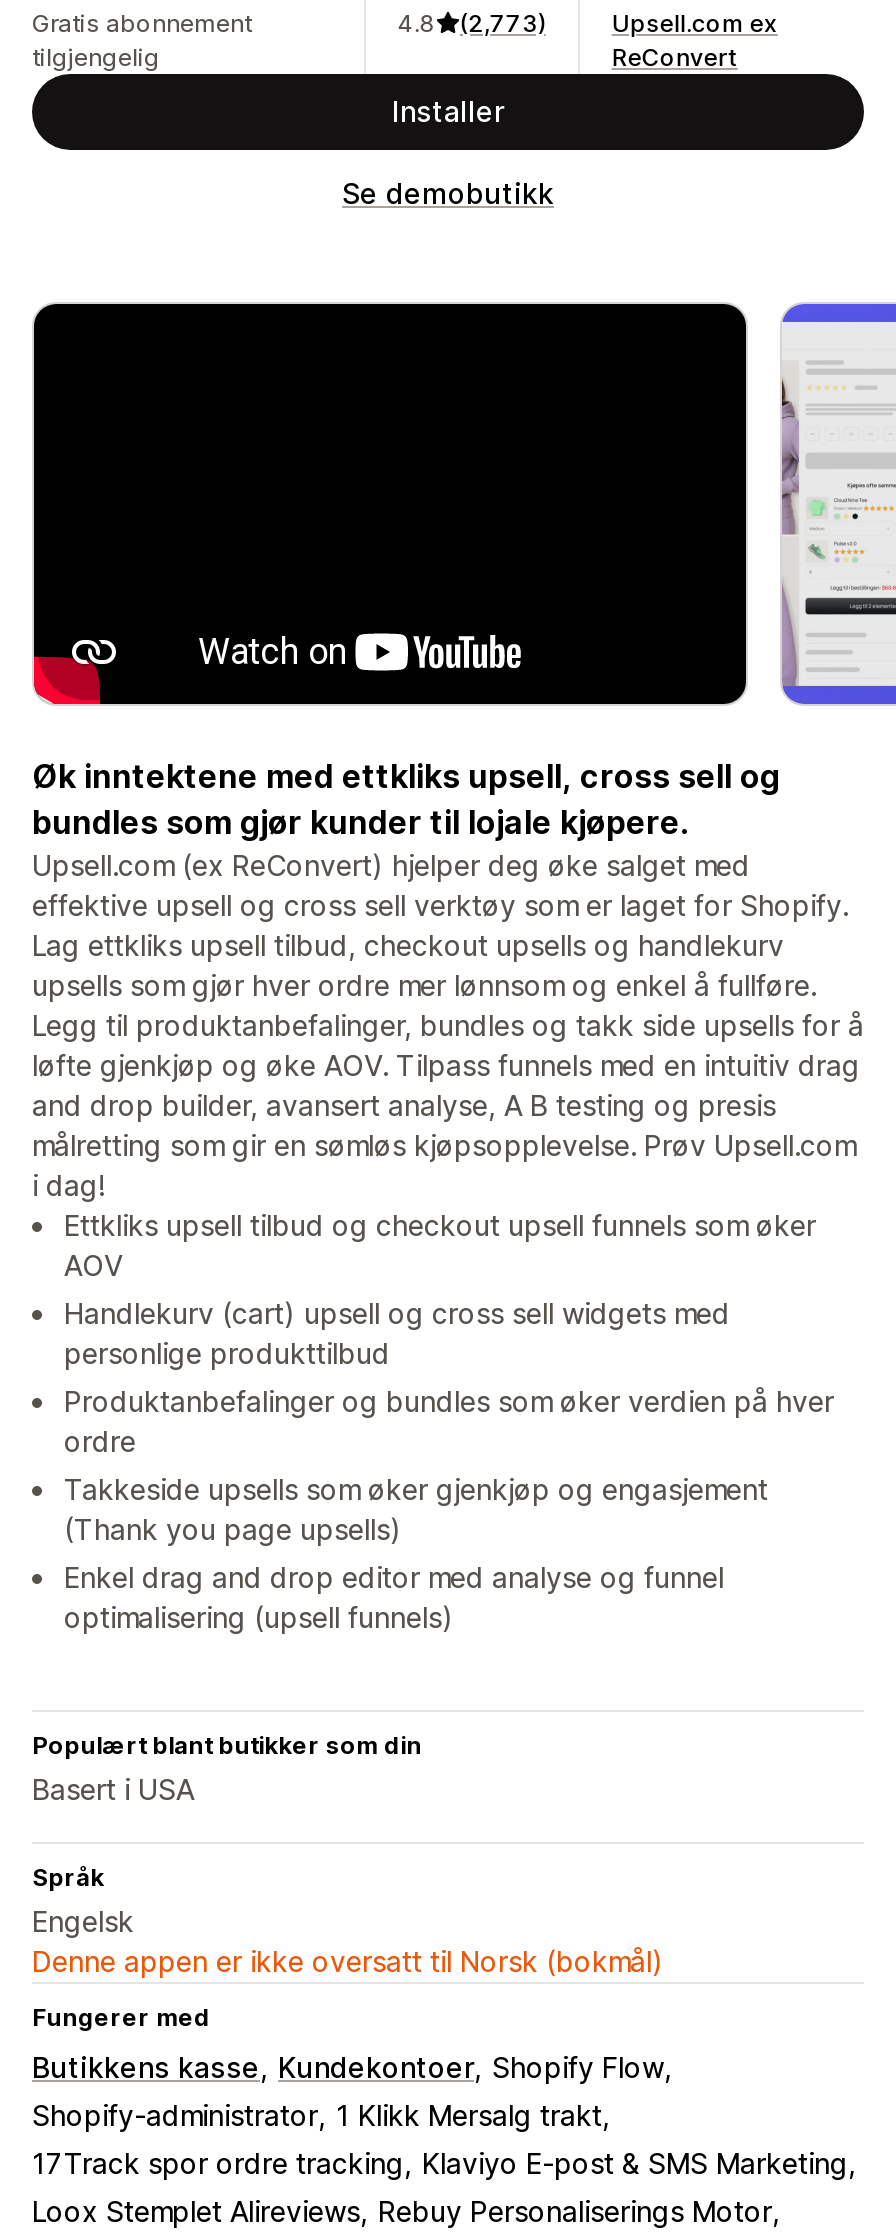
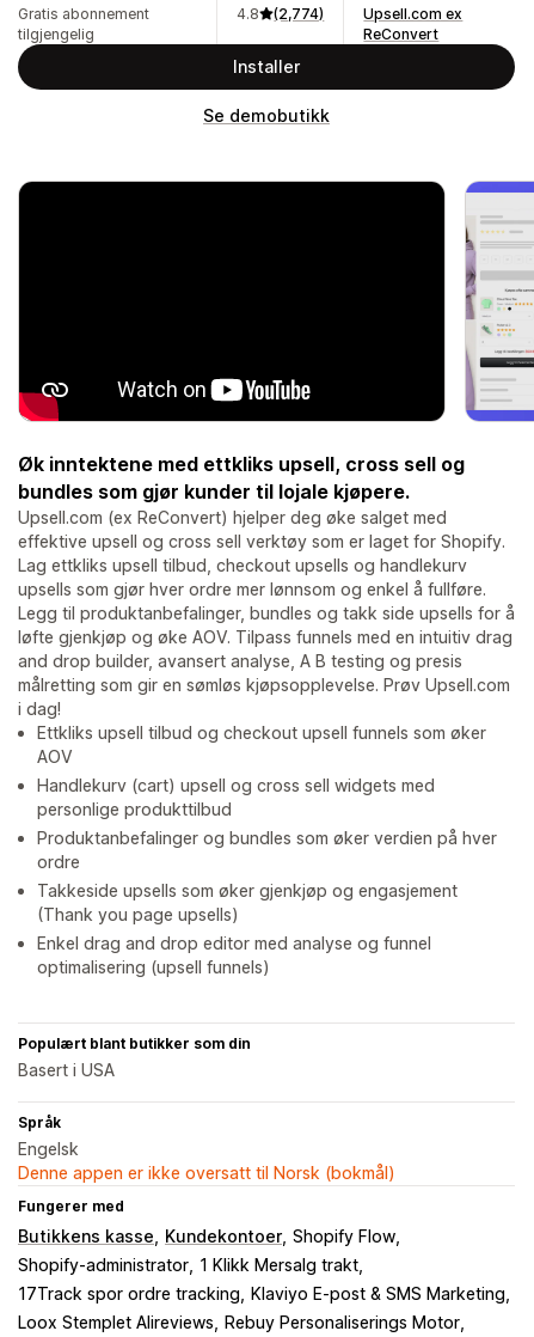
- 4.8 (2,773)
+ 4.8 (2,774)
